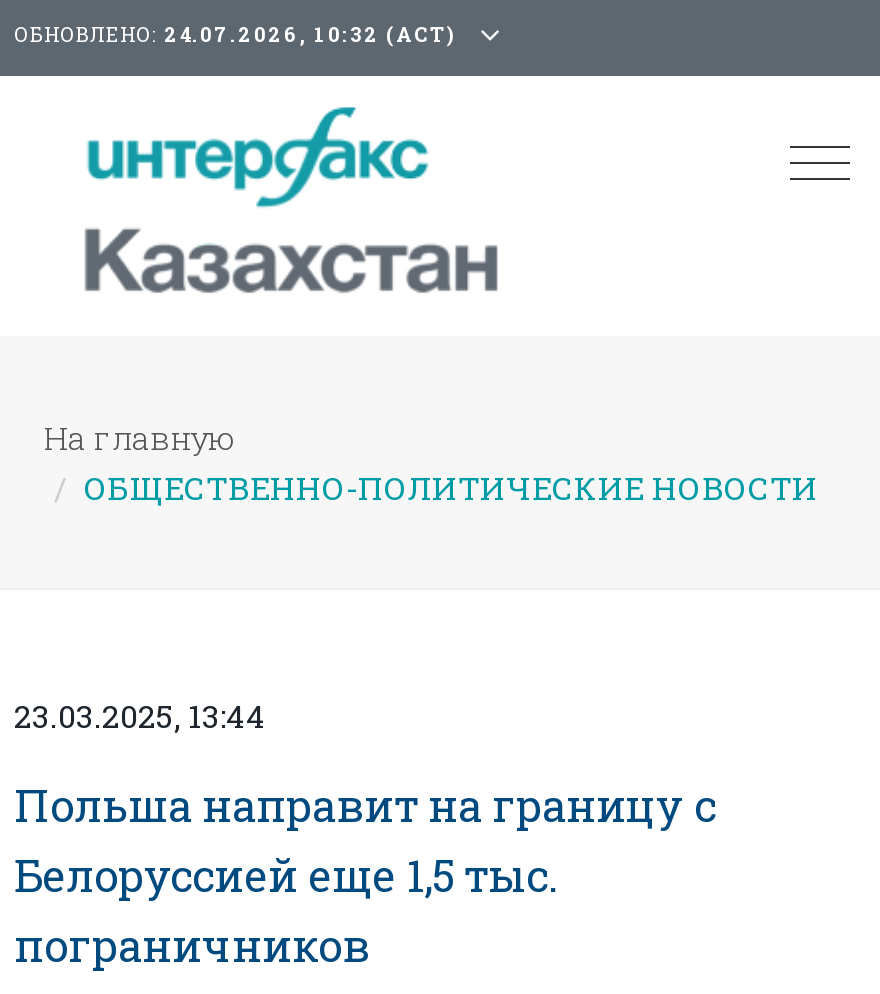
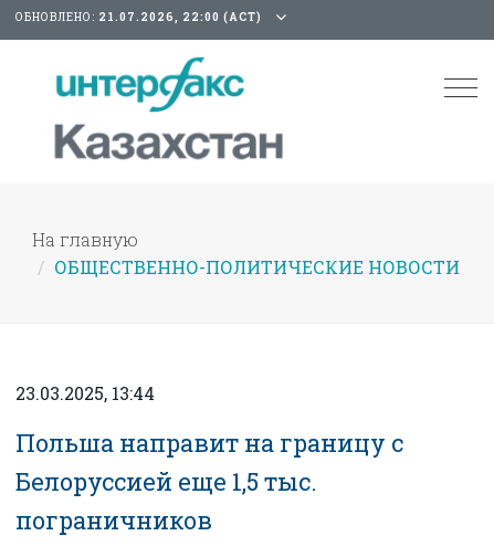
- ОБНОВЛЕНО: 24.07.2026, 10:32 (АСТ)
+ ОБНОВЛЕНО: 21.07.2026, 22:00 (АСТ)
